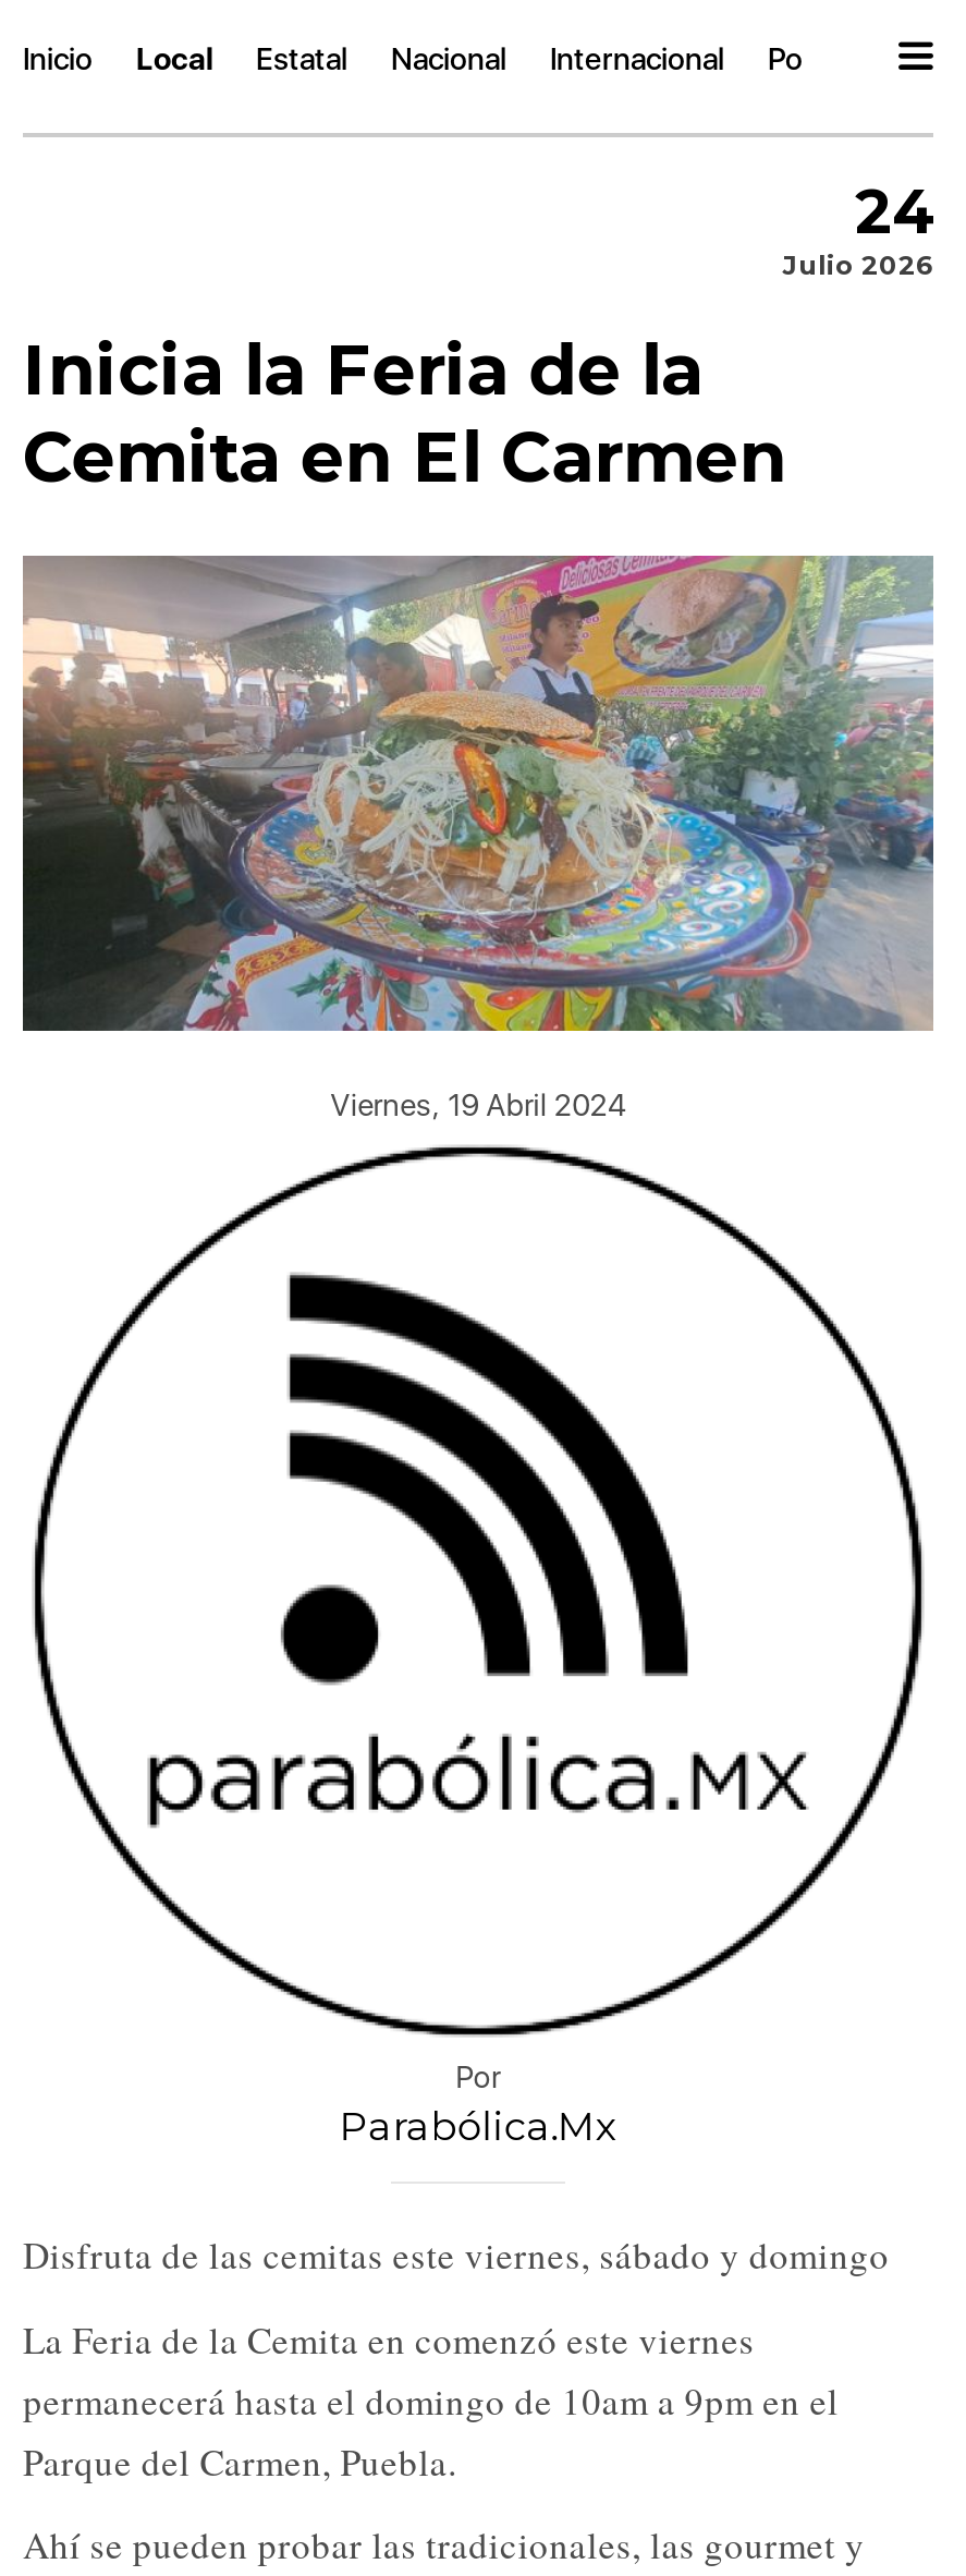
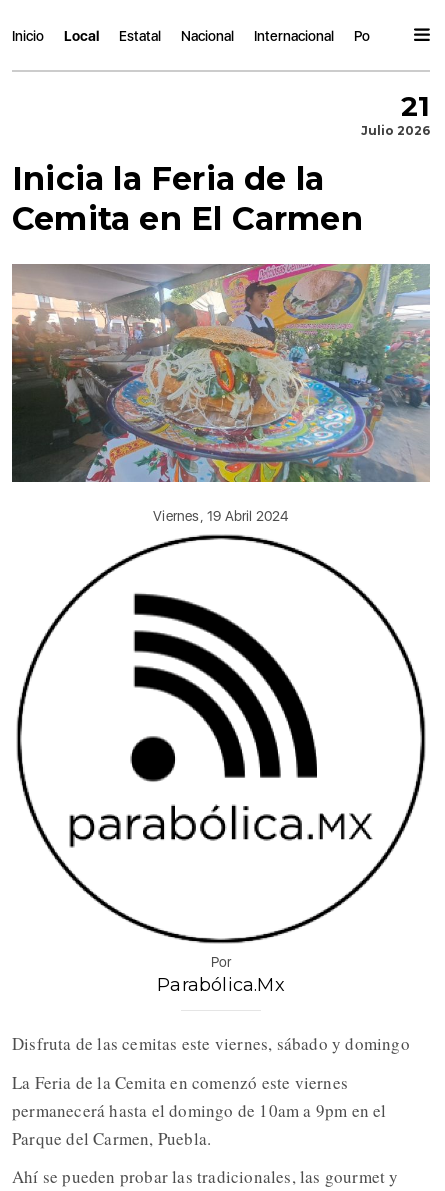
- 24
+ 21
